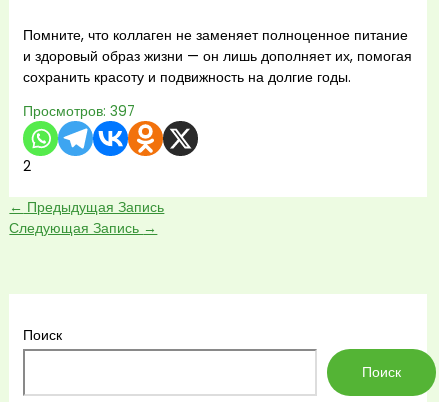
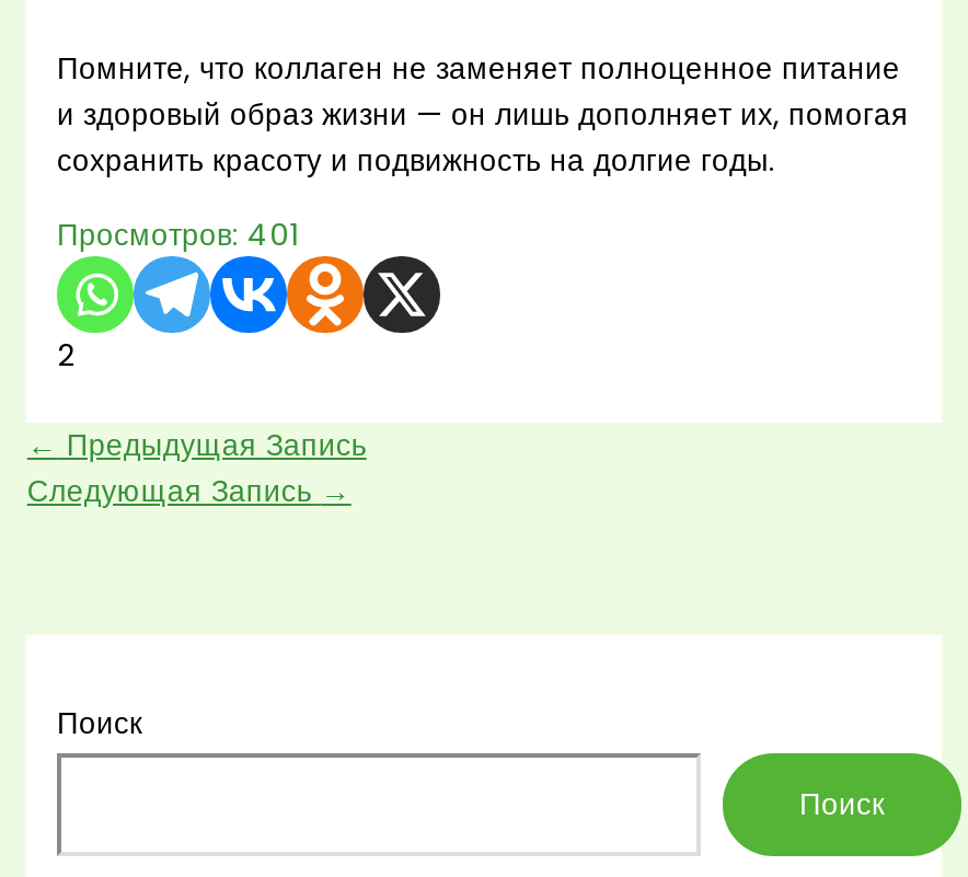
- Просмотров: 397
+ Просмотров: 401
